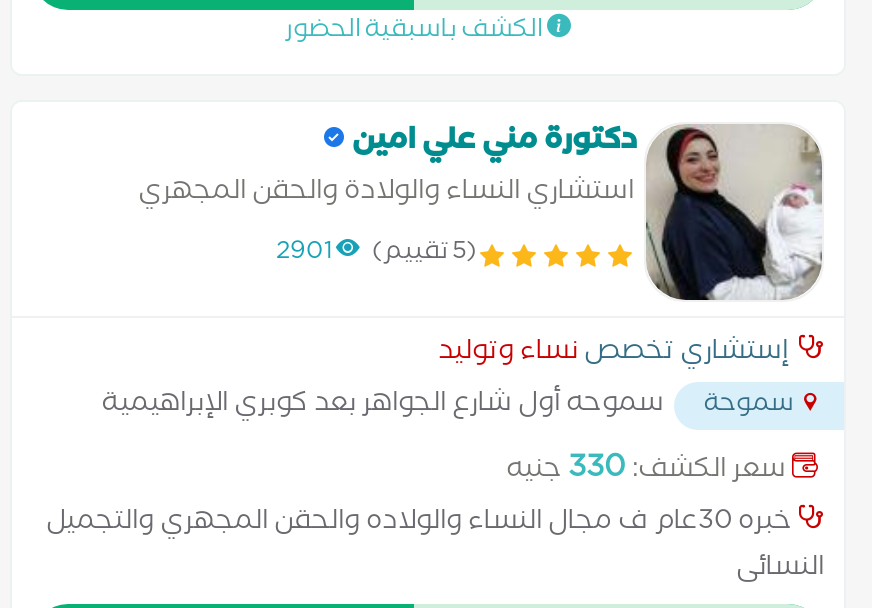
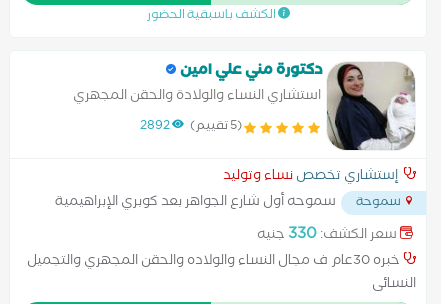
- 2901
+ 2892
